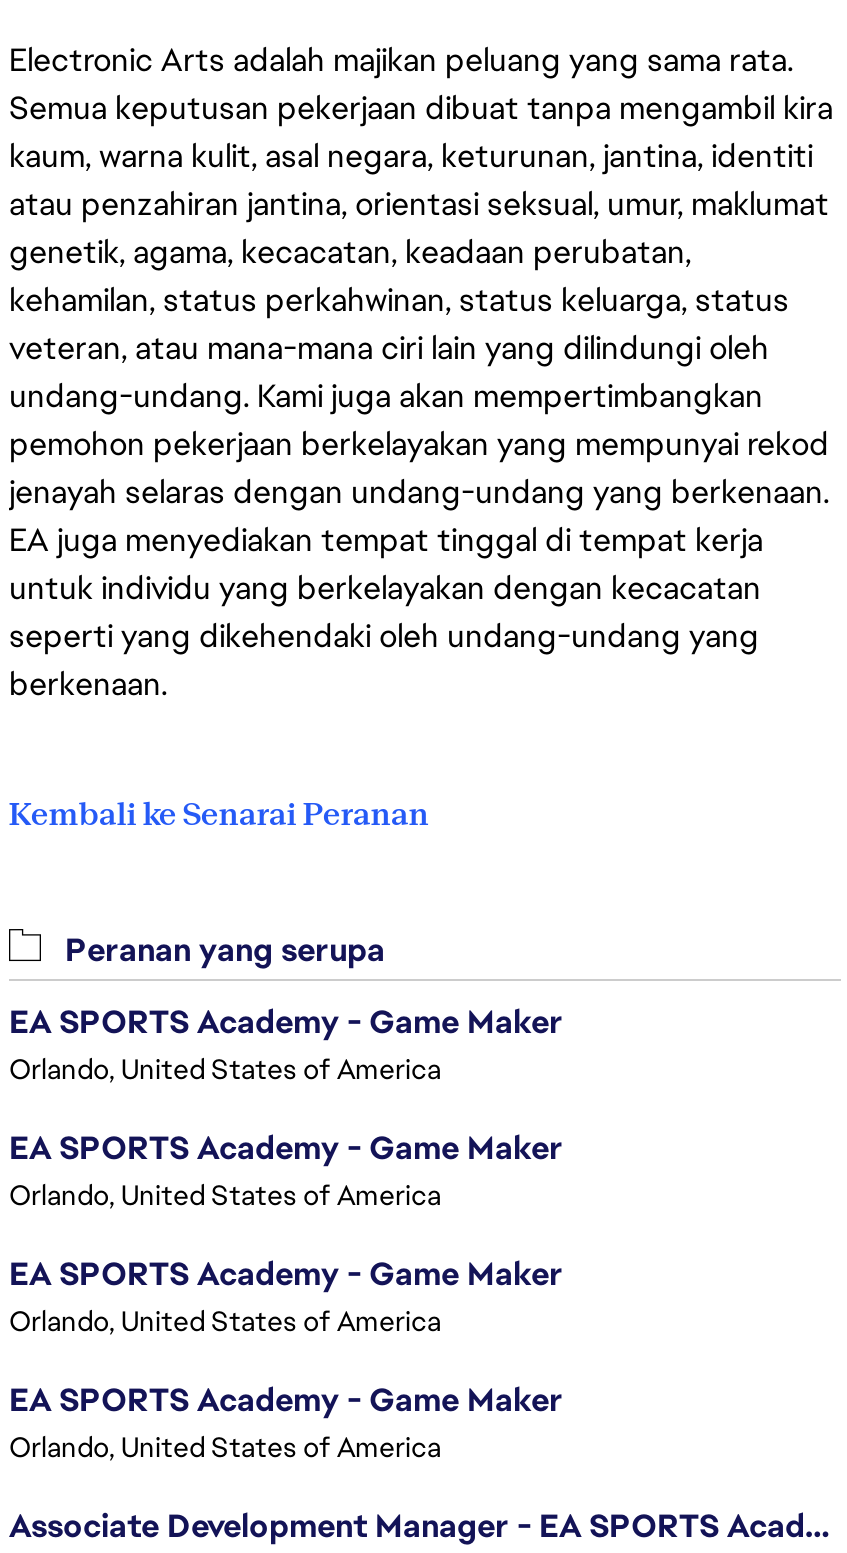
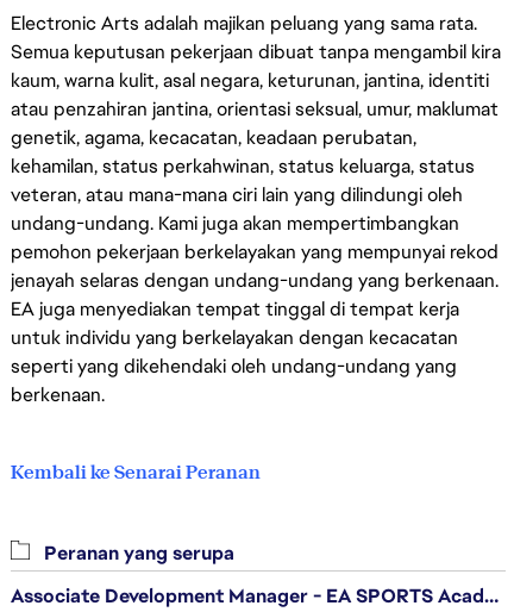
- EA SPORTS Academy - Game Maker
- Orlando, United States of America
- EA SPORTS Academy - Game Maker
- Orlando, United States of America
- EA SPORTS Academy - Game Maker
- Orlando, United States of America
- EA SPORTS Academy - Game Maker
- Orlando, United States of America
